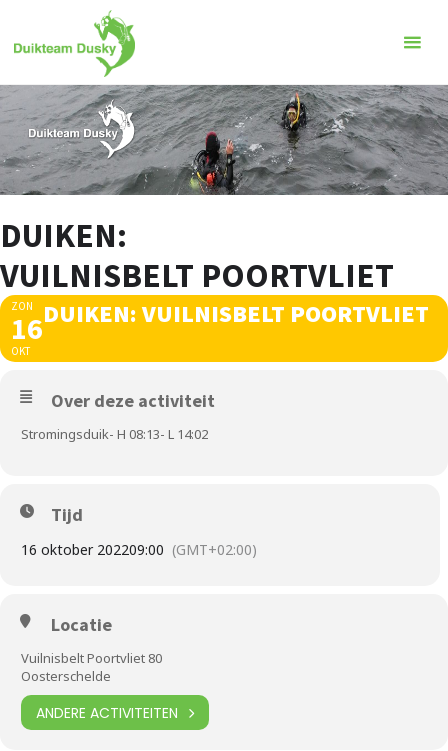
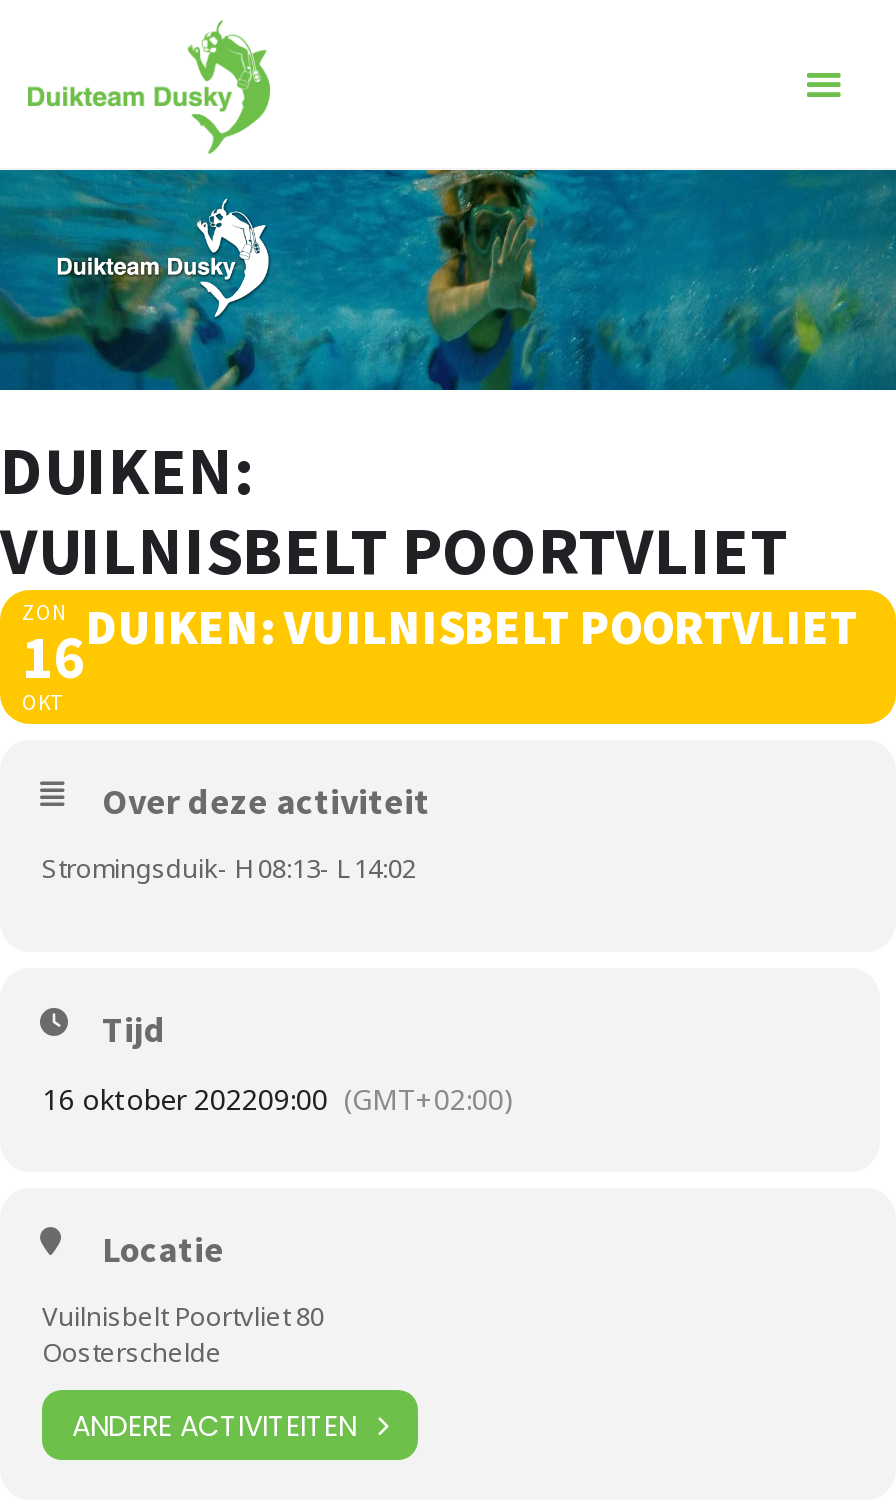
- [image]
+ [image]
